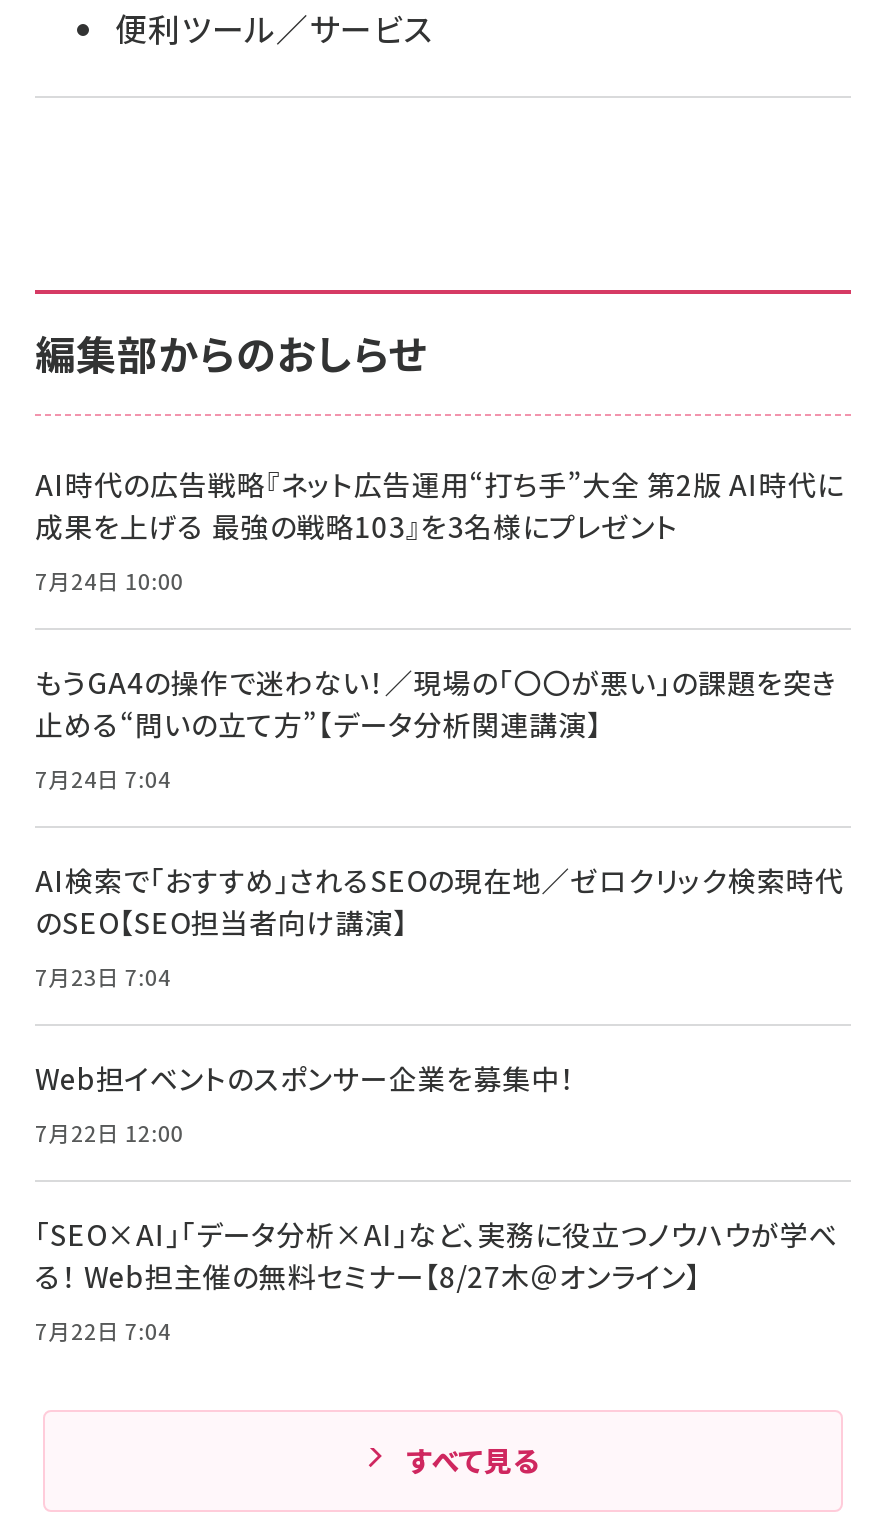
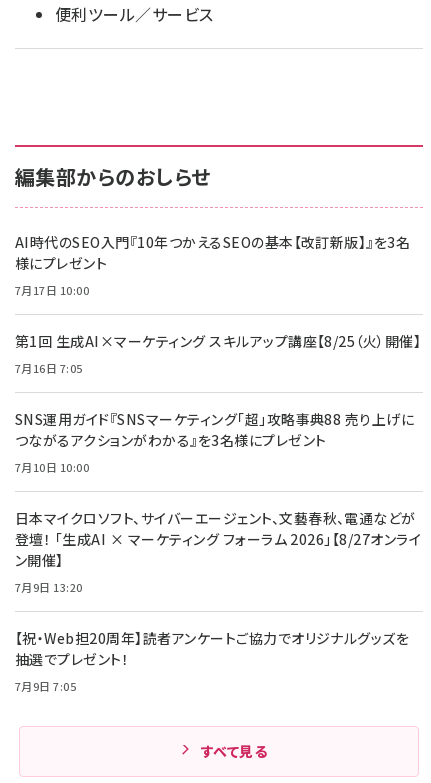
- AI時代の広告戦略『ネット広告運用“打ち手”大全 第2版 AI時代に
- 成果を上げる 最強の戦略103』を3名様にプレゼント
- 7月24日 10:00
+ AI時代のSEO入門『10年つかえるSEOの基本【改訂新版】』を3名
+ 様にプレゼント
+ 7月17日 10:00

- もうGA4の操作で迷わない！／現場の「〇〇が悪い」の課題を突き
- 止める“問いの立て方”【データ分析関連講演】
- 7月24日 7:04
+ 第1回 生成AI×マーケティング スキルアップ講座【8/25（火）開催】
+ 7月16日 7:05

- AI検索で「おすすめ」されるSEOの現在地／ゼロクリック検索時代
- のSEO【SEO担当者向け講演】
- 7月23日 7:04
+ SNS運用ガイド『SNSマーケティング「超」攻略事典88 売り上げに
+ つながるアクションがわかる』を3名様にプレゼント
+ 7月10日 10:00

- Web担イベントのスポンサー企業を募集中！
- 7月22日 12:00
+ 日本マイクロソフト、サイバーエージェント、文藝春秋、電通などが
+ 登壇！ 「生成AI × マーケティング フォーラム 2026」【8/27オンライ
+ ン開催】
+ 7月9日 13:20

- 「SEO×AI」「データ分析×AI」など、実務に役立つノウハウが学べ
- る！ Web担主催の無料セミナー【8/27木＠オンライン】
- 7月22日 7:04
+ 【祝・Web担20周年】読者アンケートご協力でオリジナルグッズを
+ 抽選でプレゼント！
+ 7月9日 7:05
